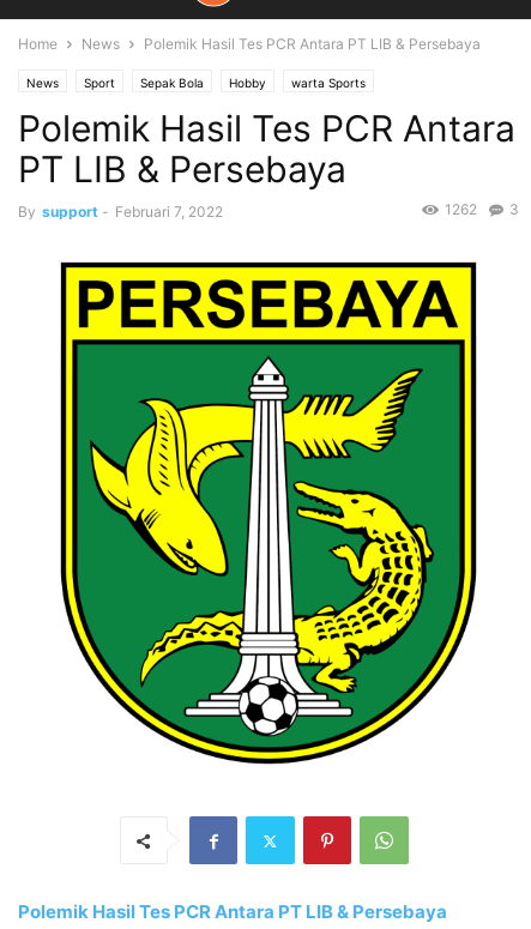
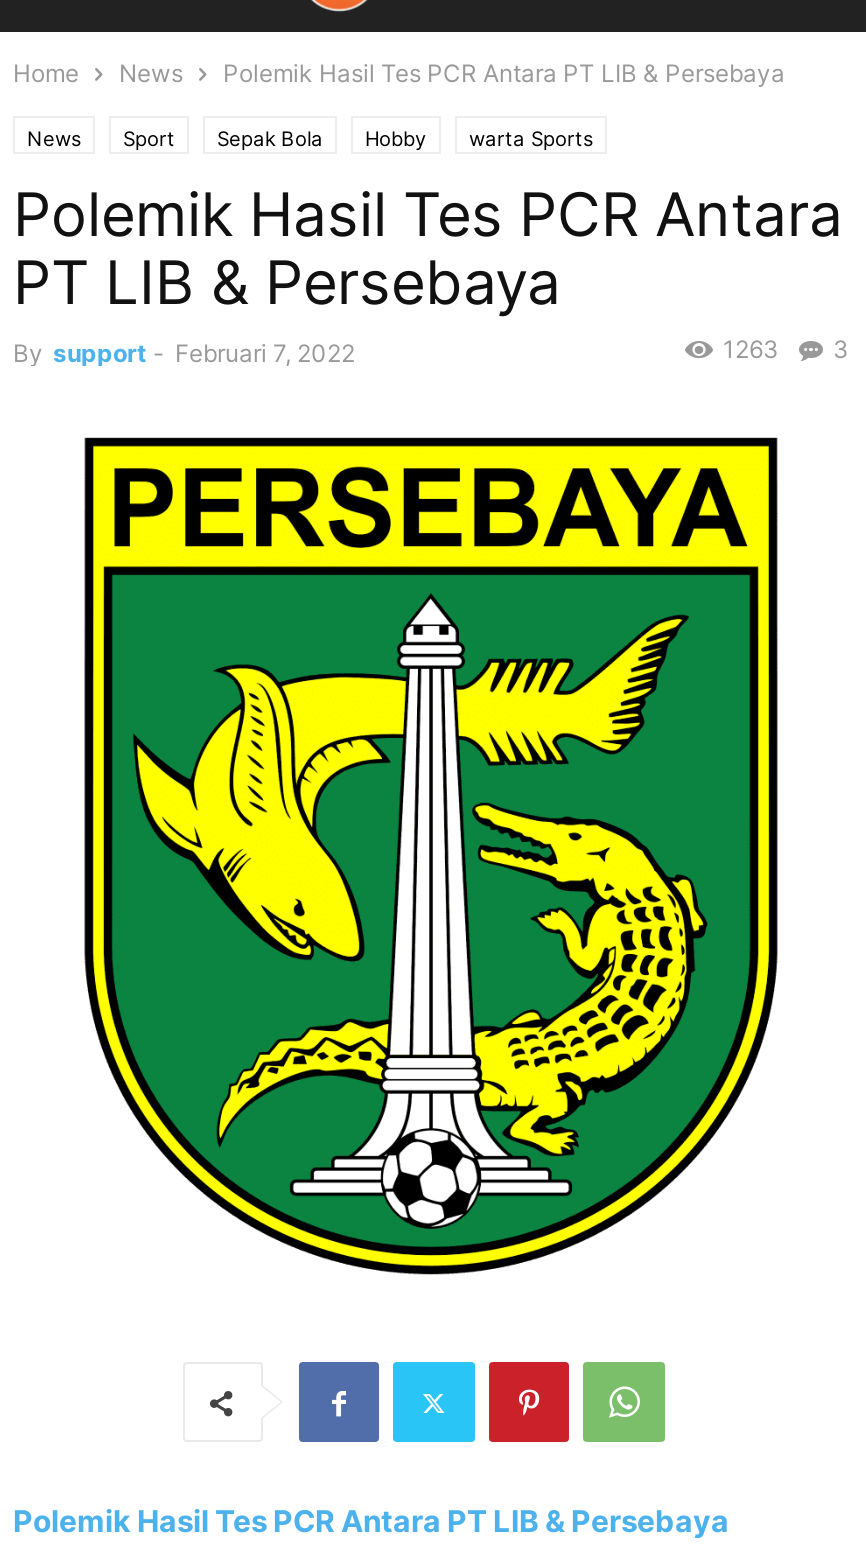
- 1262 3
+ 1263 3
